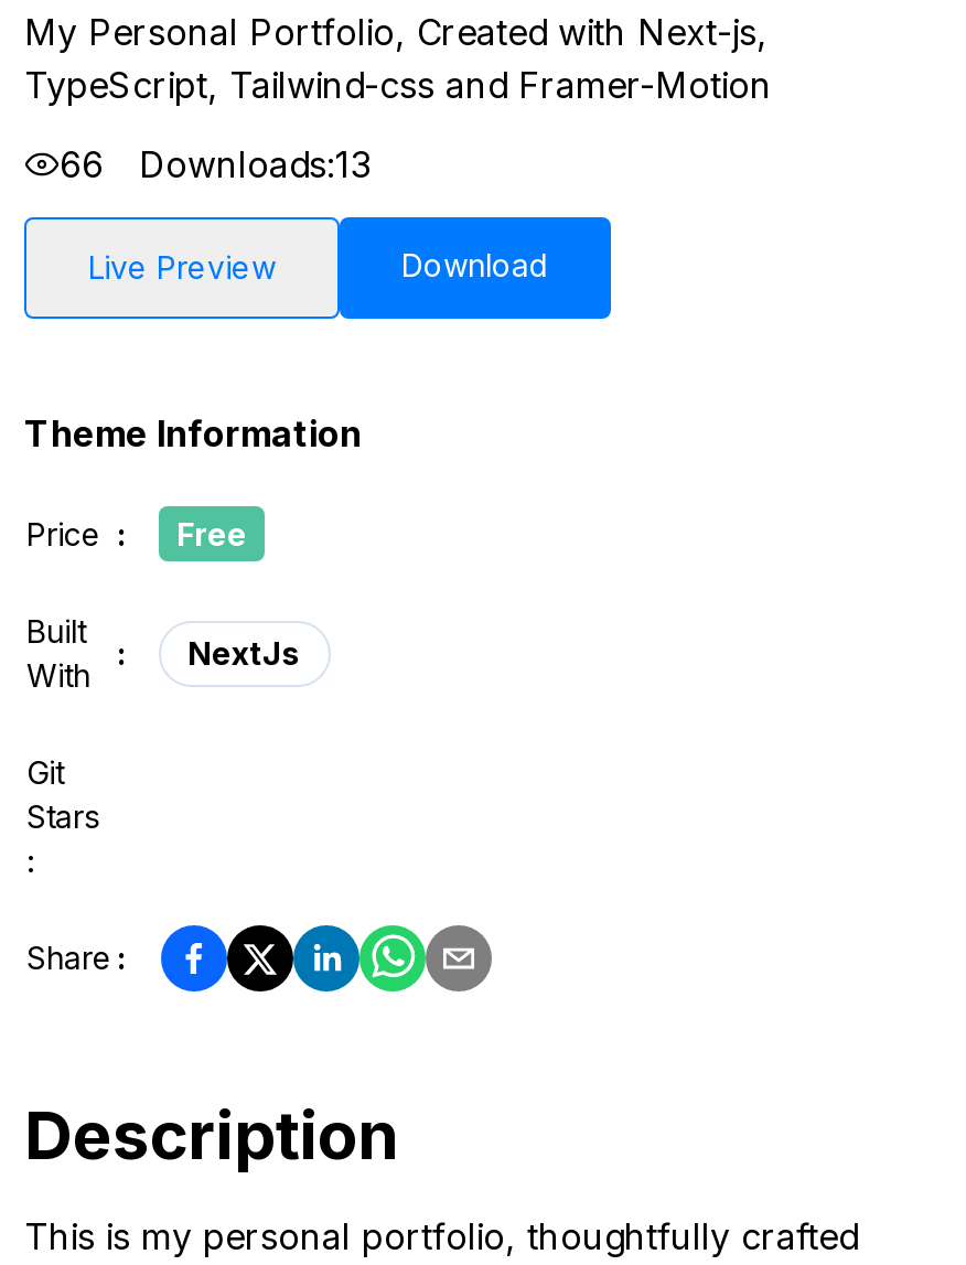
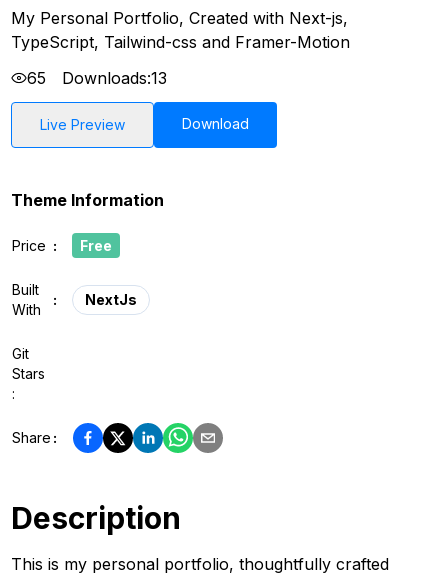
- 66 Downloads:13
+ 65 Downloads:13
